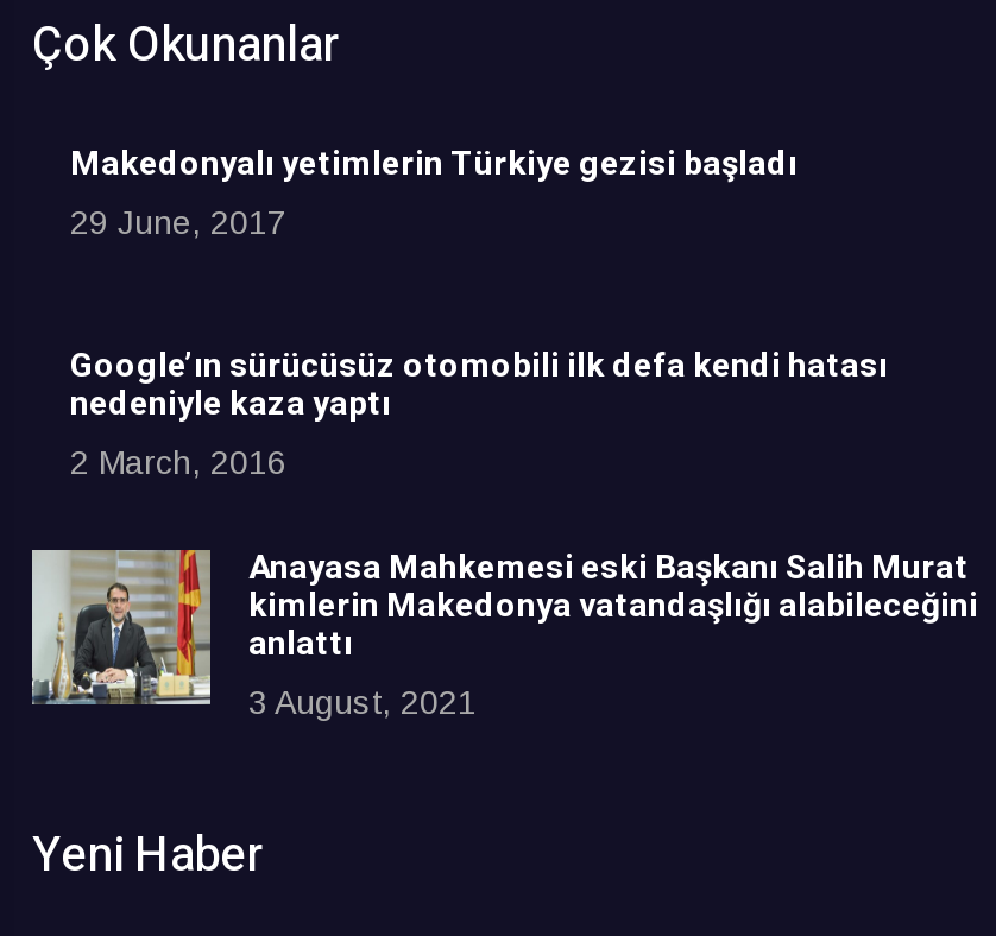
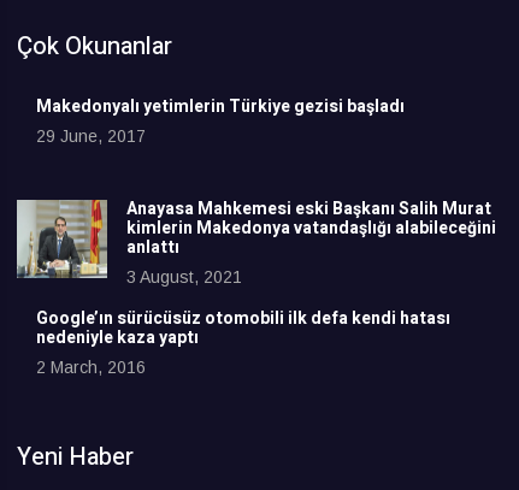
moved down: Google’ın sürücüsüz otomobili ilk defa kendi hatası | nedeniyle kaza yaptı | 2 March, 2016

moved up: [image] | Anayasa Mahkemesi eski Başkanı Salih Murat | kimlerin Makedonya vatandaşlığı alabileceğini | anlattı | 3 August, 2021
